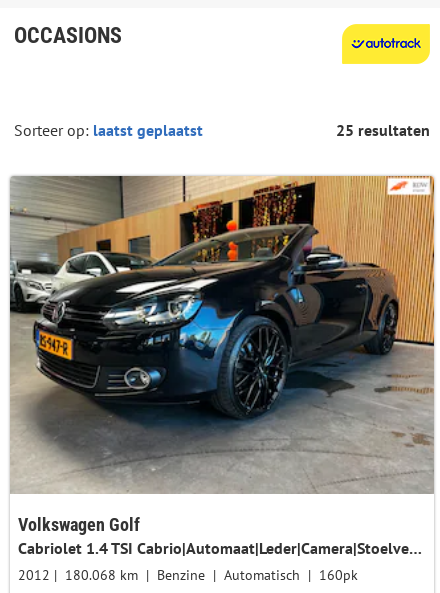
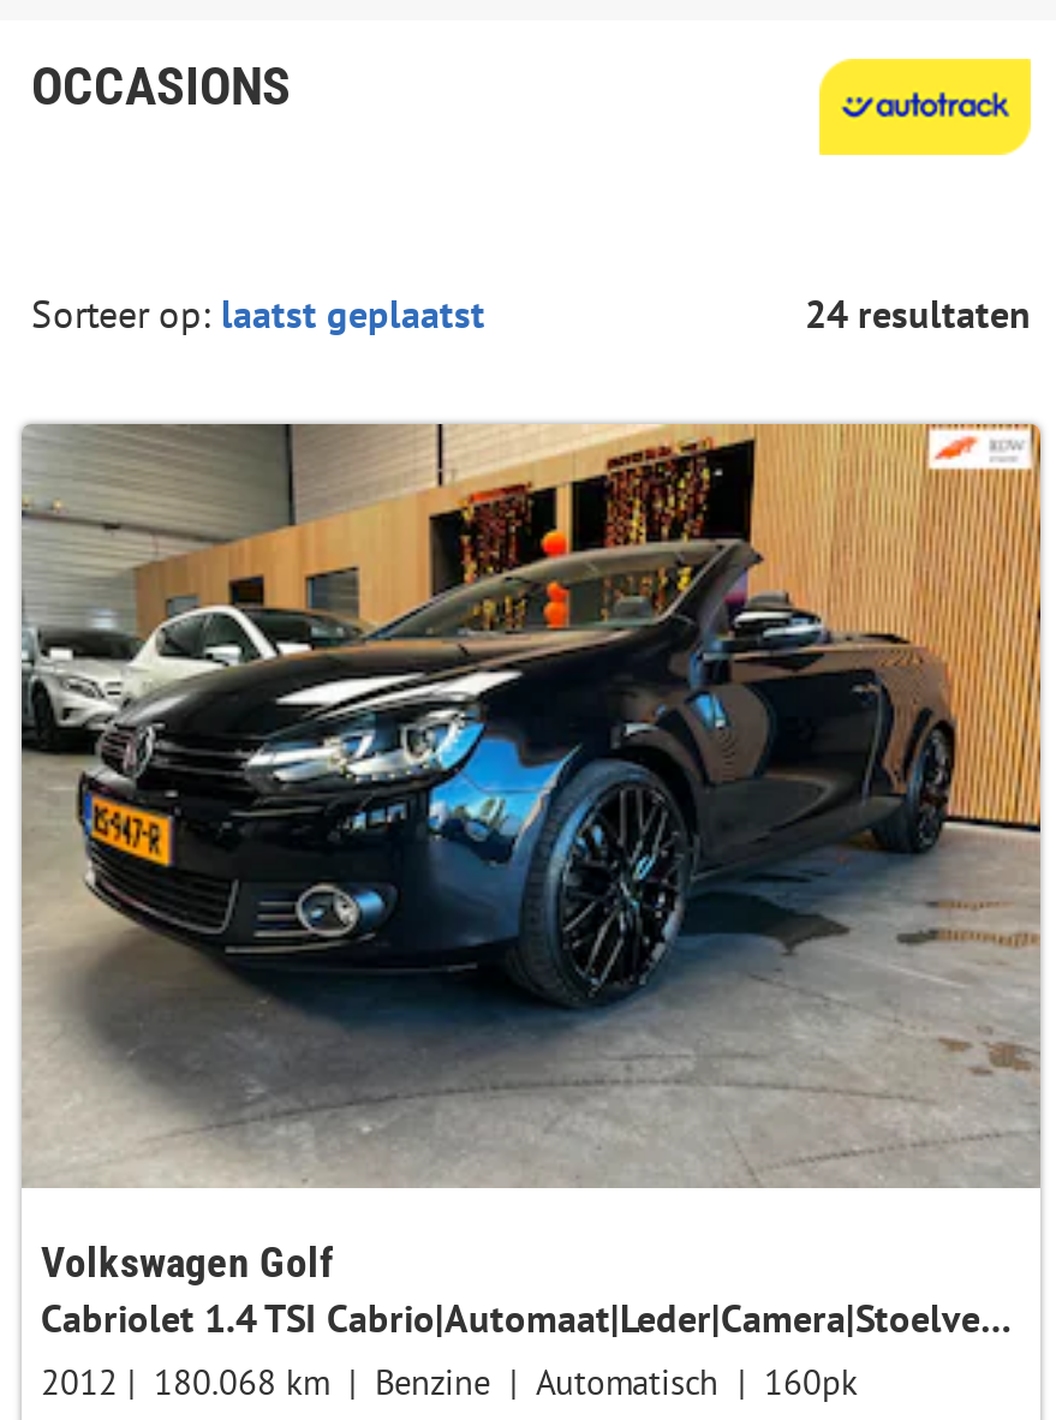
- 25 resultaten
+ 24 resultaten
